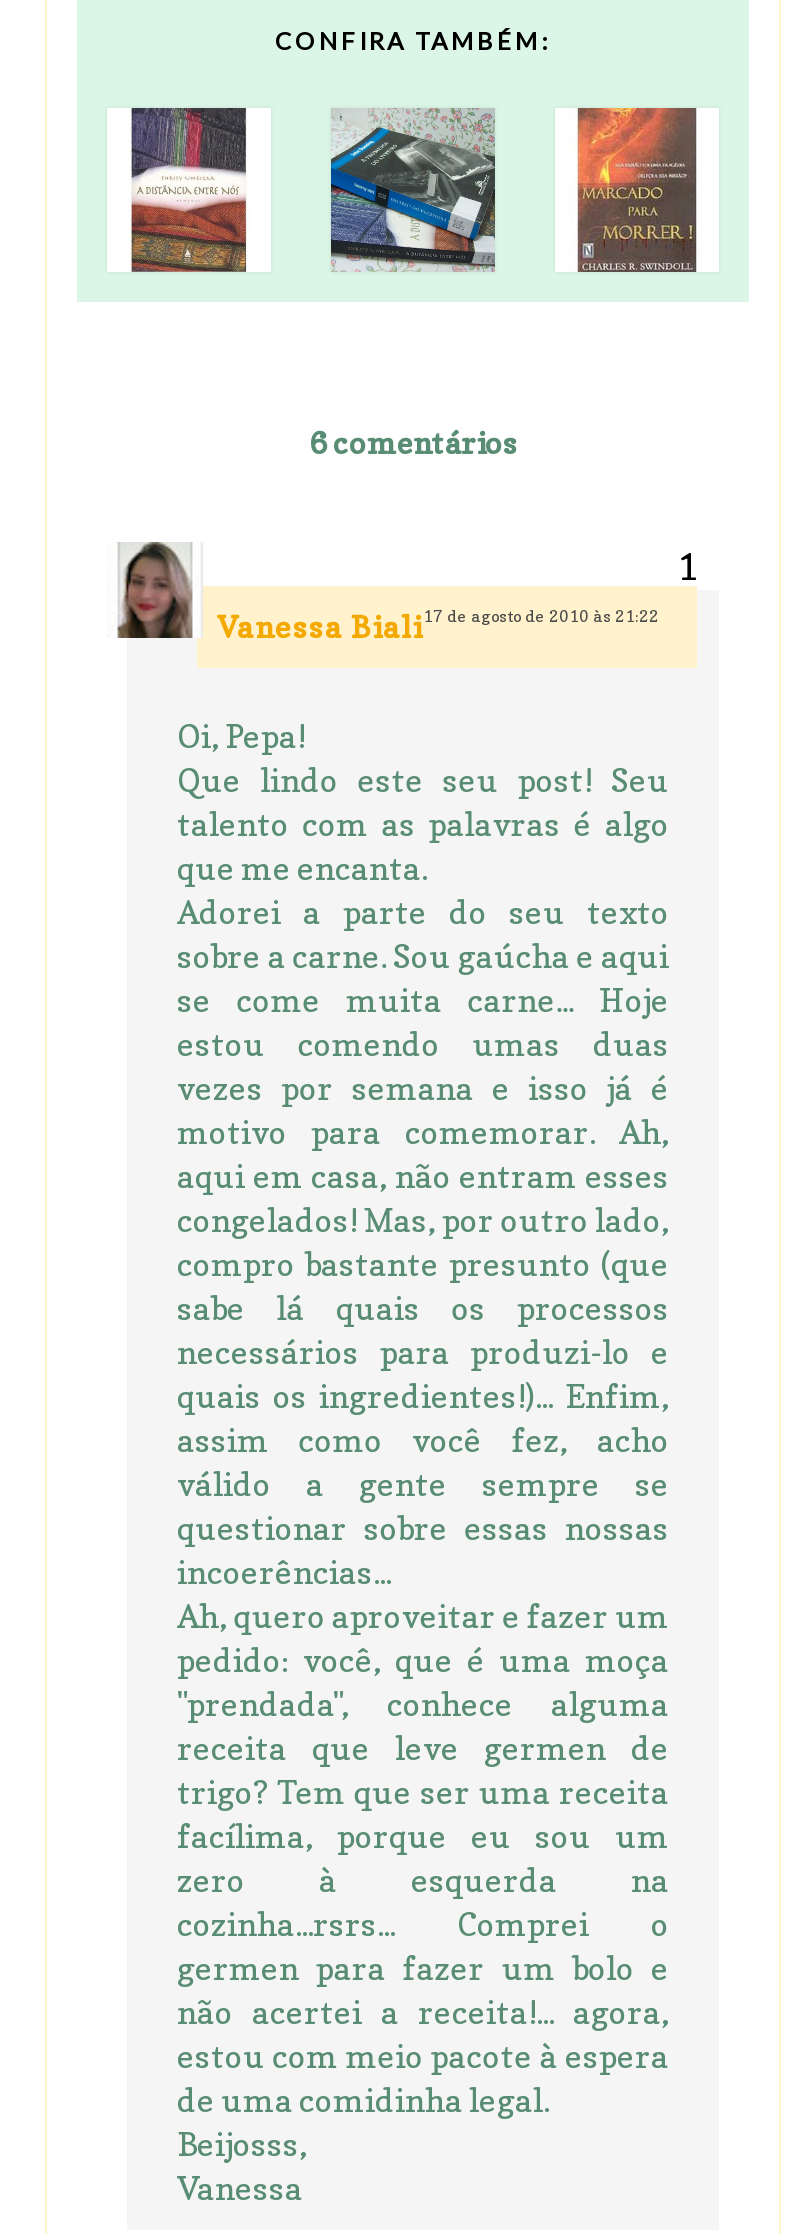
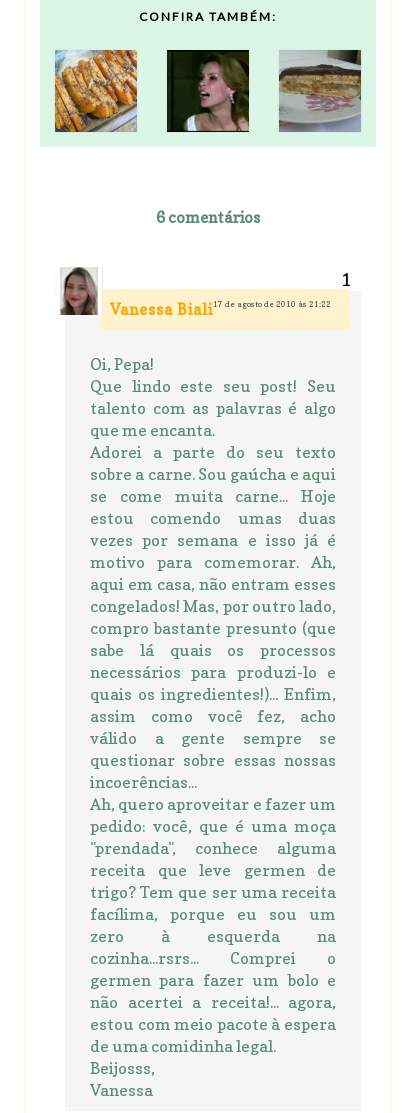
- [image]
+ [image]

- [image]
+ [image]

- [image]
+ [image]
